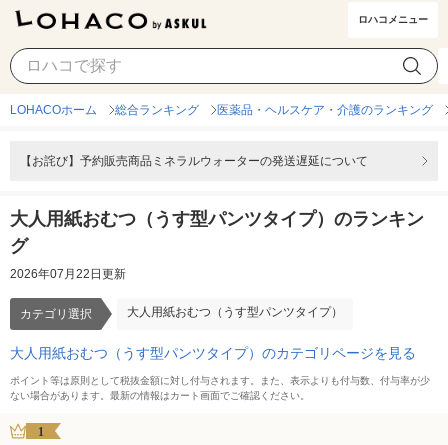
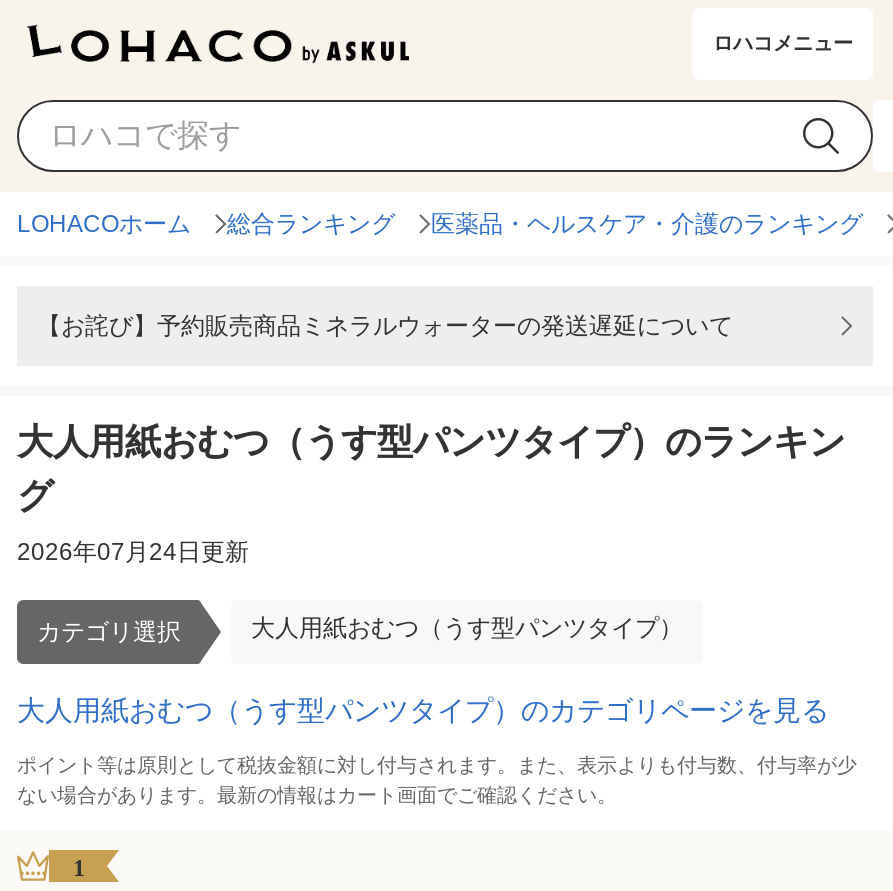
- 2026年07月22日更新
+ 2026年07月24日更新
